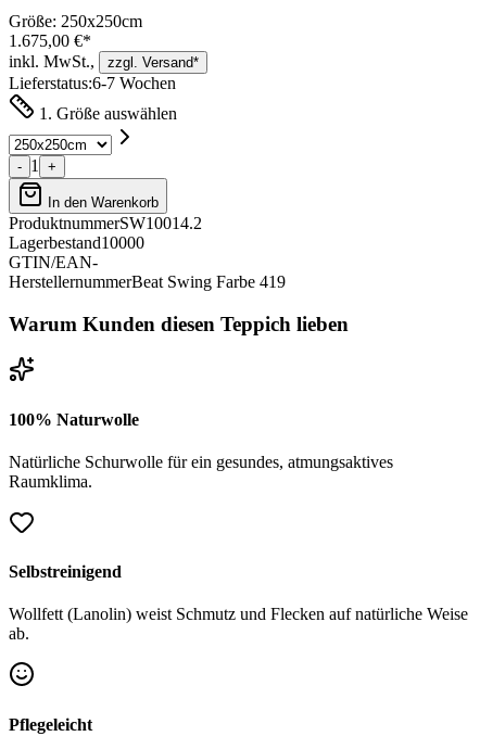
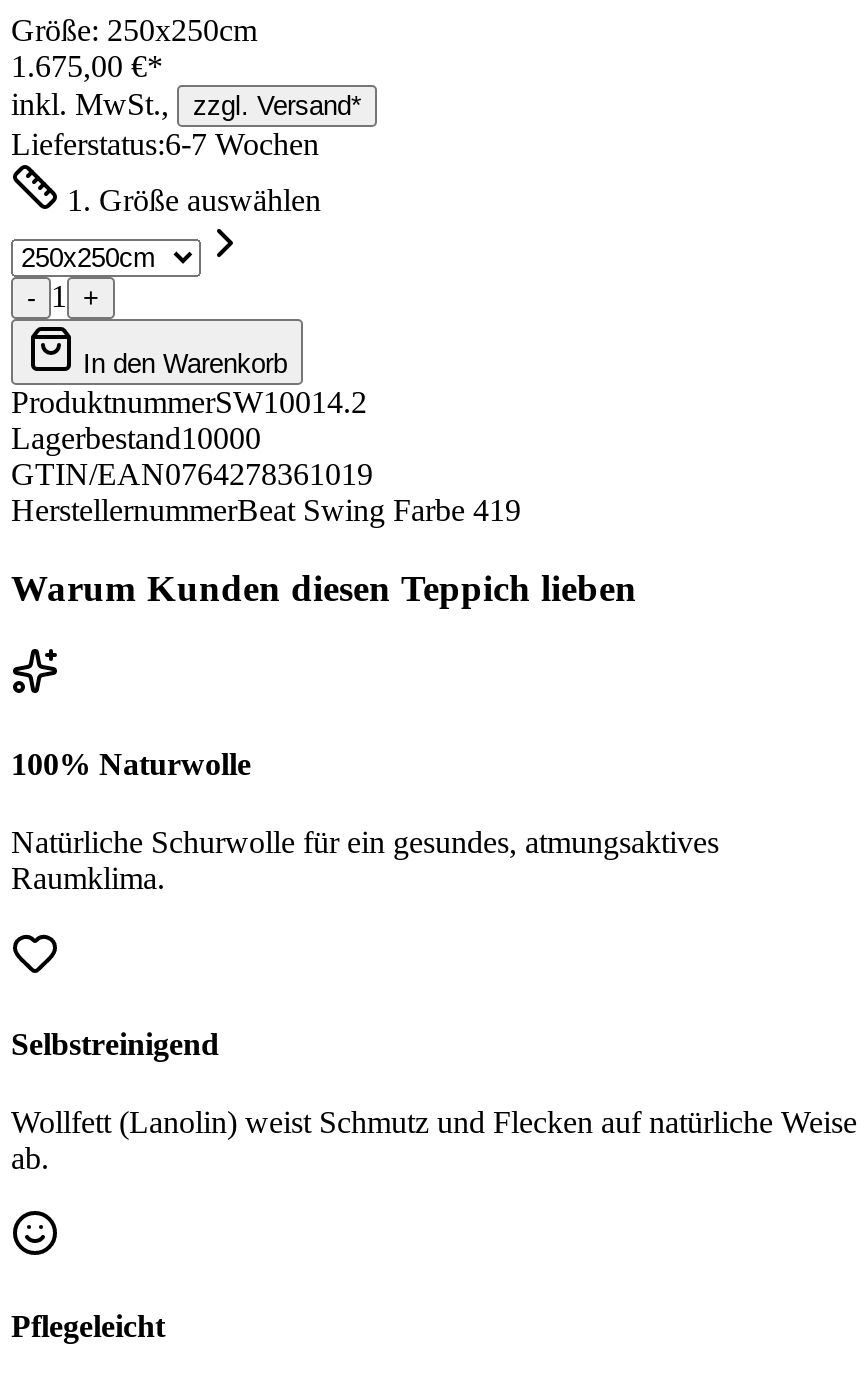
- GTIN/EAN-
+ GTIN/EAN0764278361019
